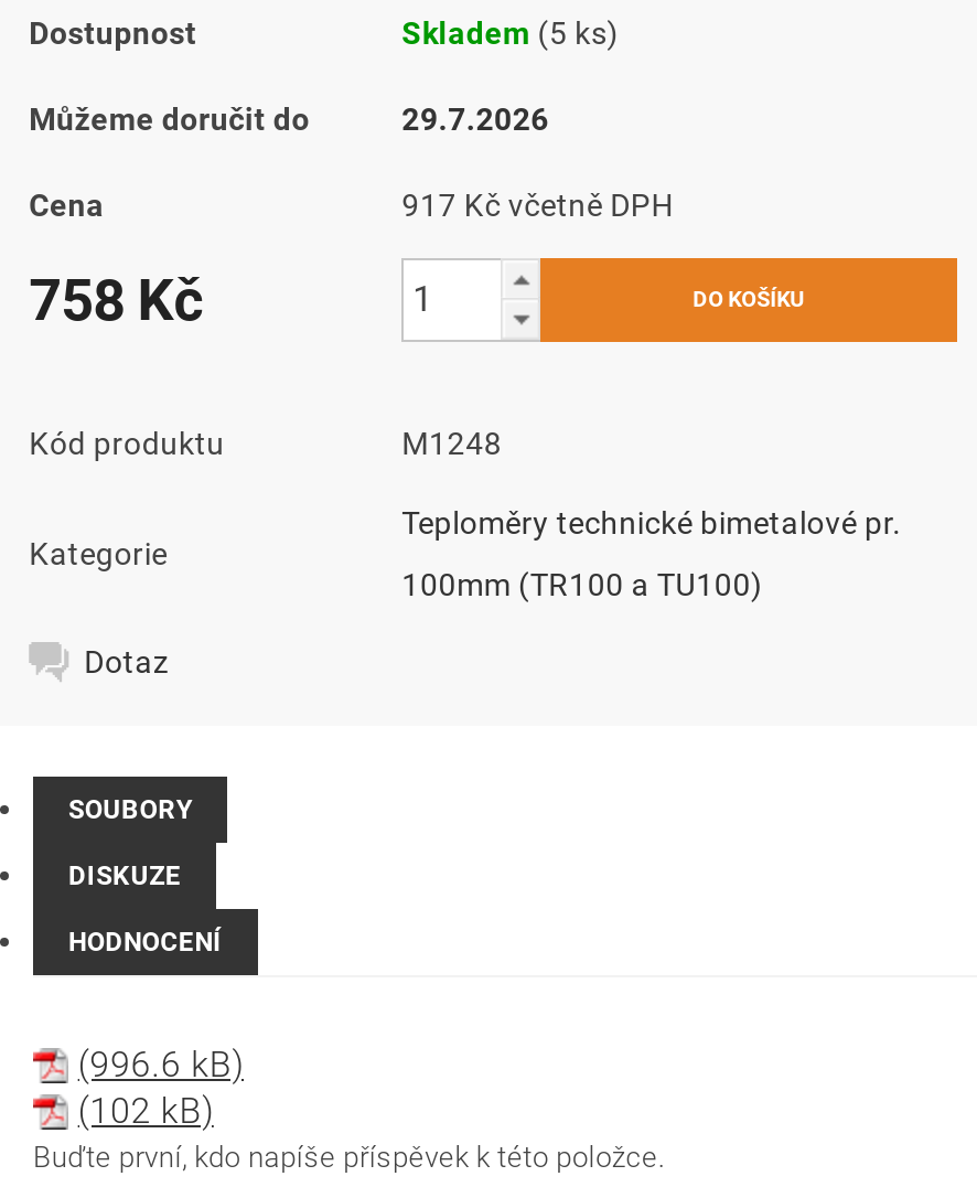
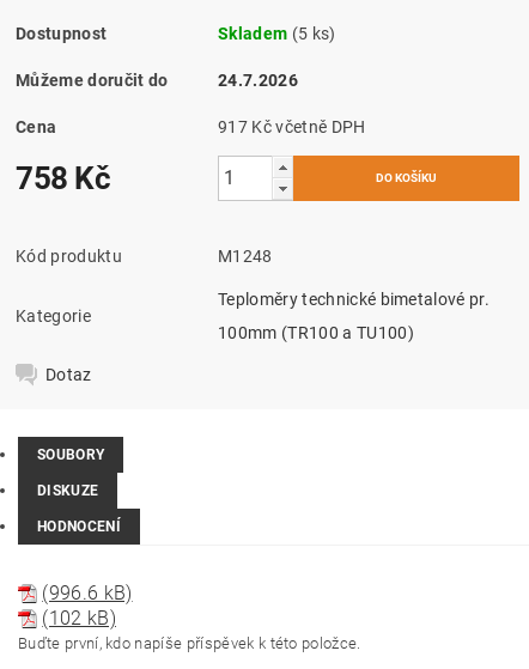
- 29.7.2026
+ 24.7.2026
